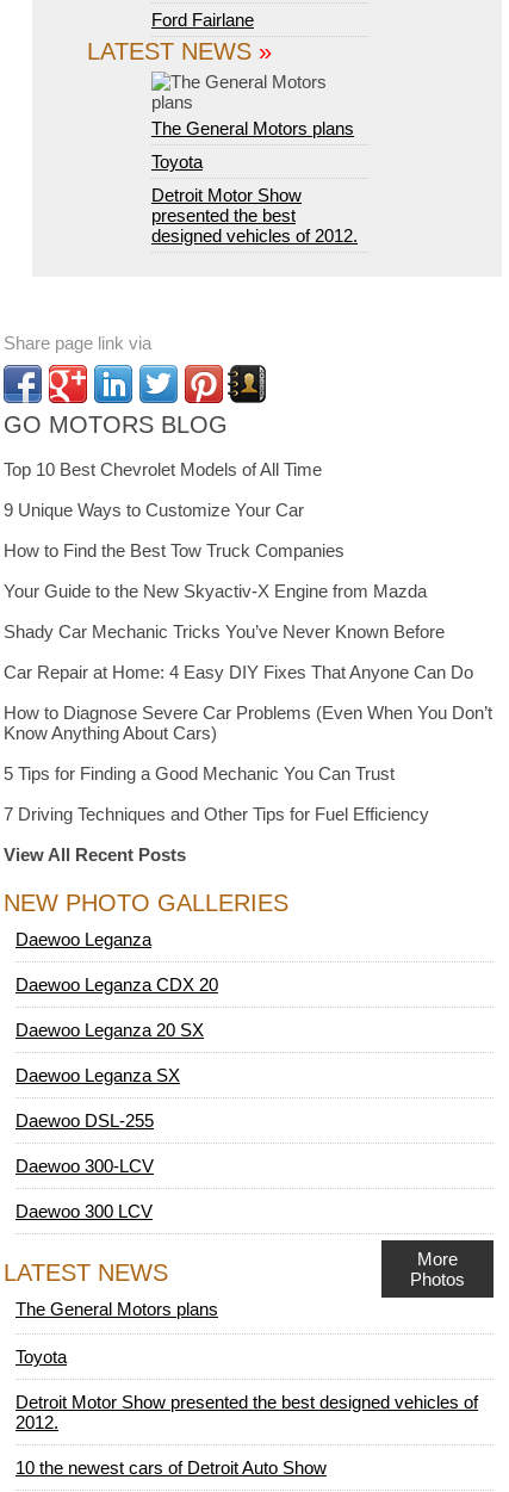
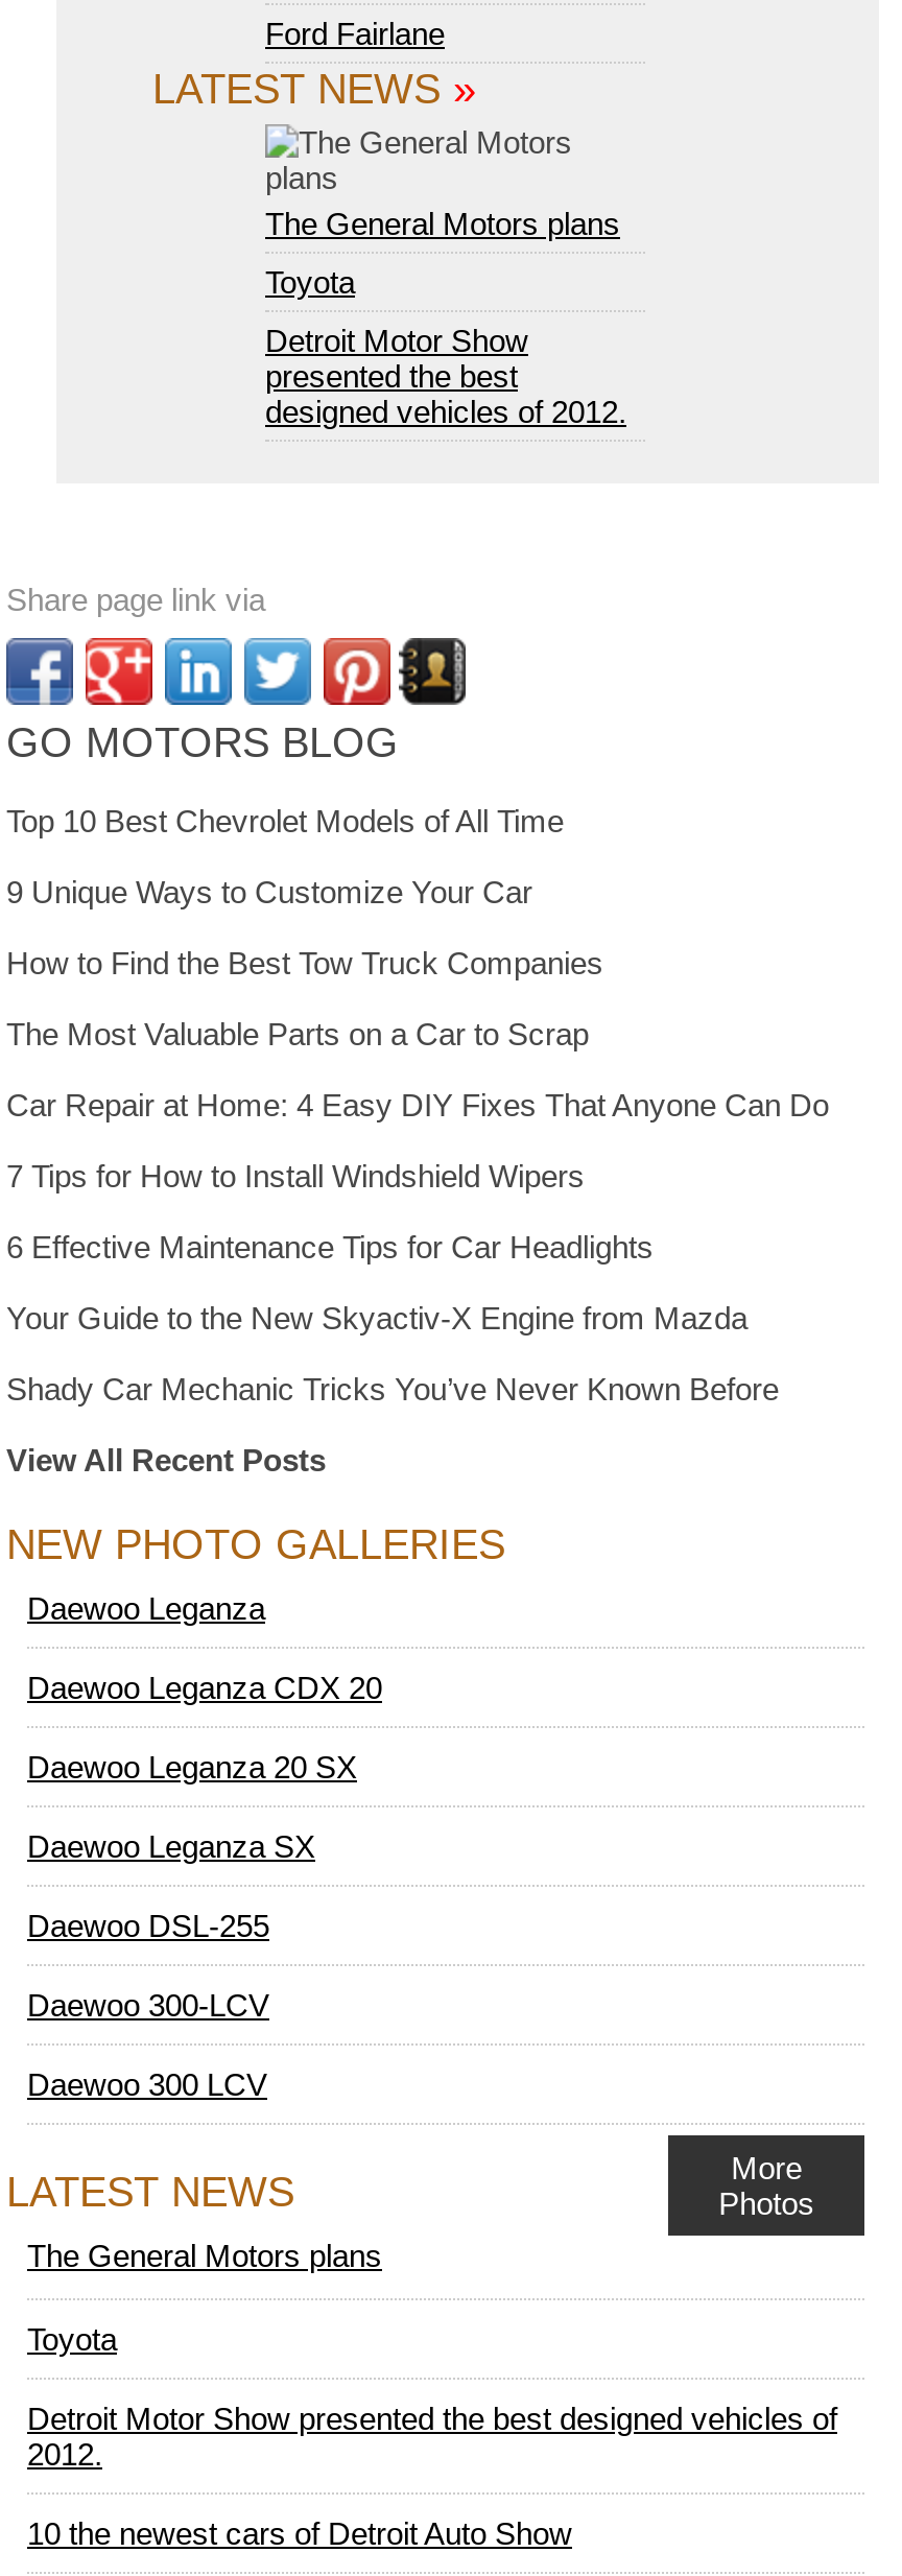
+ The Most Valuable Parts on a Car to Scrap
+ 7 Tips for How to Install Windshield Wipers
+ 6 Effective Maintenance Tips for Car Headlights

moved down: Your Guide to the New Skyactiv-X Engine from Mazda | Shady Car Mechanic Tricks You’ve Never Known Before

moved up: Car Repair at Home: 4 Easy DIY Fixes That Anyone Can Do

- How to Diagnose Severe Car Problems (Even When You Don’t
- Know Anything About Cars)
- 5 Tips for Finding a Good Mechanic You Can Trust
- 7 Driving Techniques and Other Tips for Fuel Efficiency
